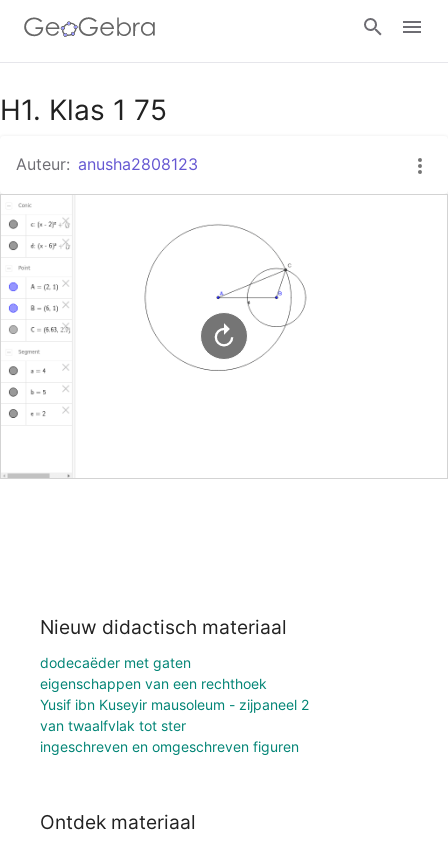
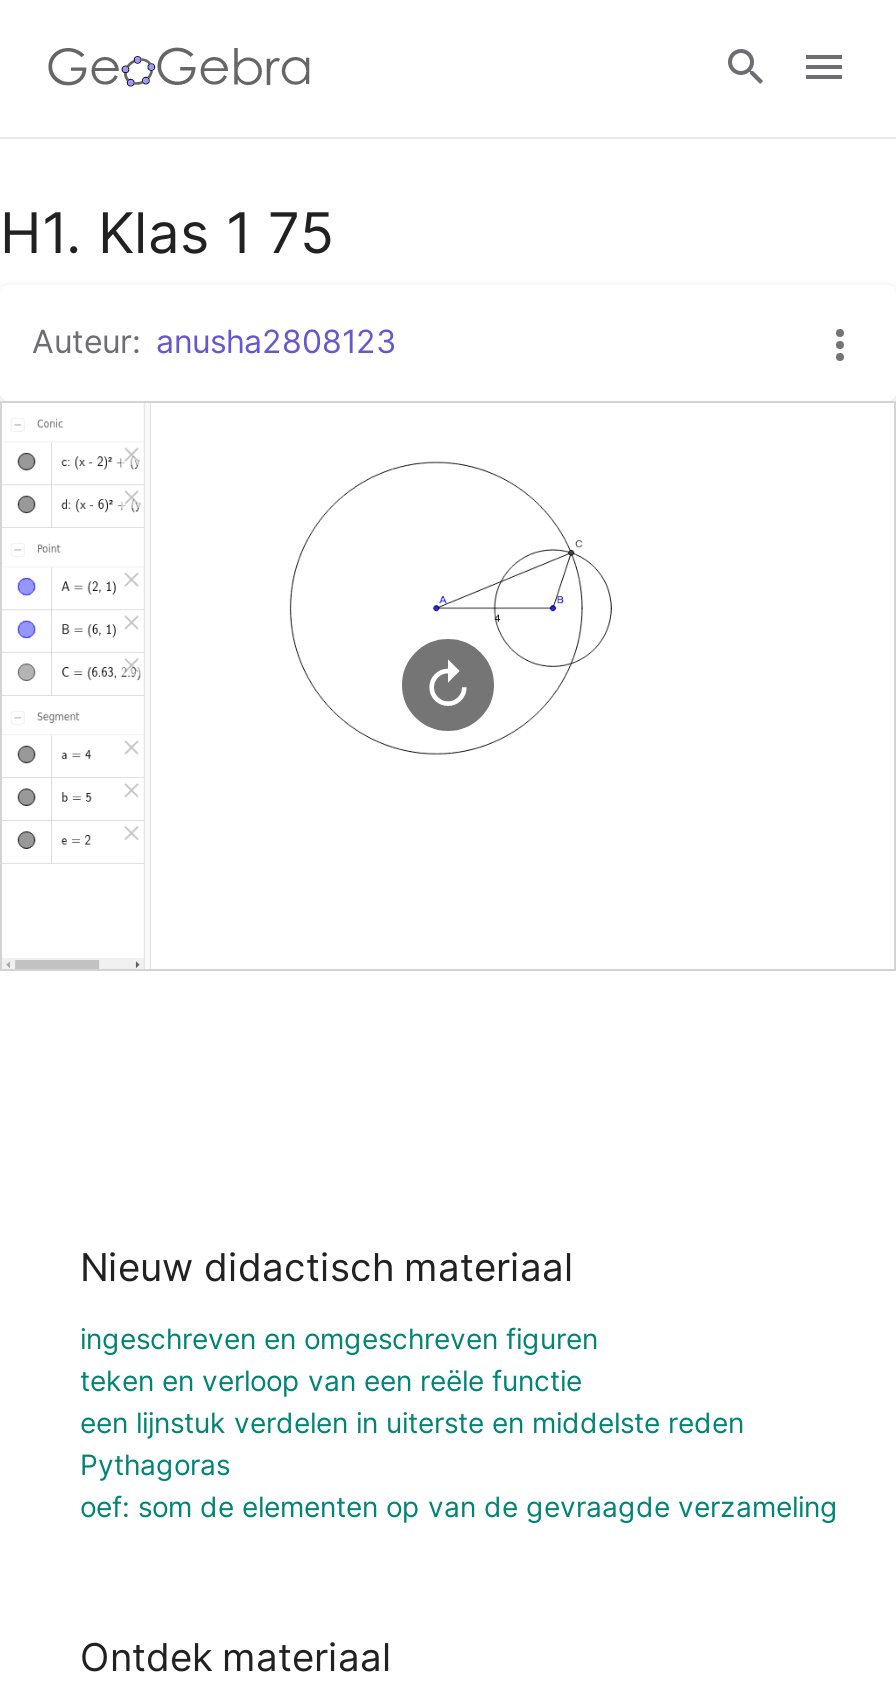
- dodecaëder met gaten
- eigenschappen van een rechthoek
- Yusif ibn Kuseyir mausoleum - zijpaneel 2
- van twaalfvlak tot ster

moved up: ingeschreven en omgeschreven figuren

+ teken en verloop van een reële functie
+ een lijnstuk verdelen in uiterste en middelste reden
+ Pythagoras
+ oef: som de elementen op van de gevraagde verzameling
